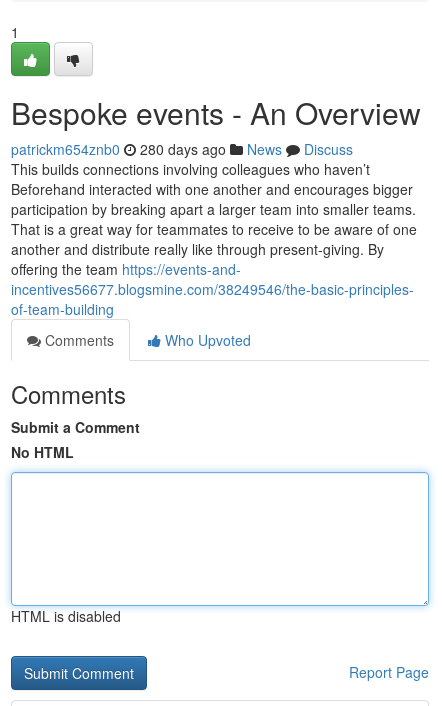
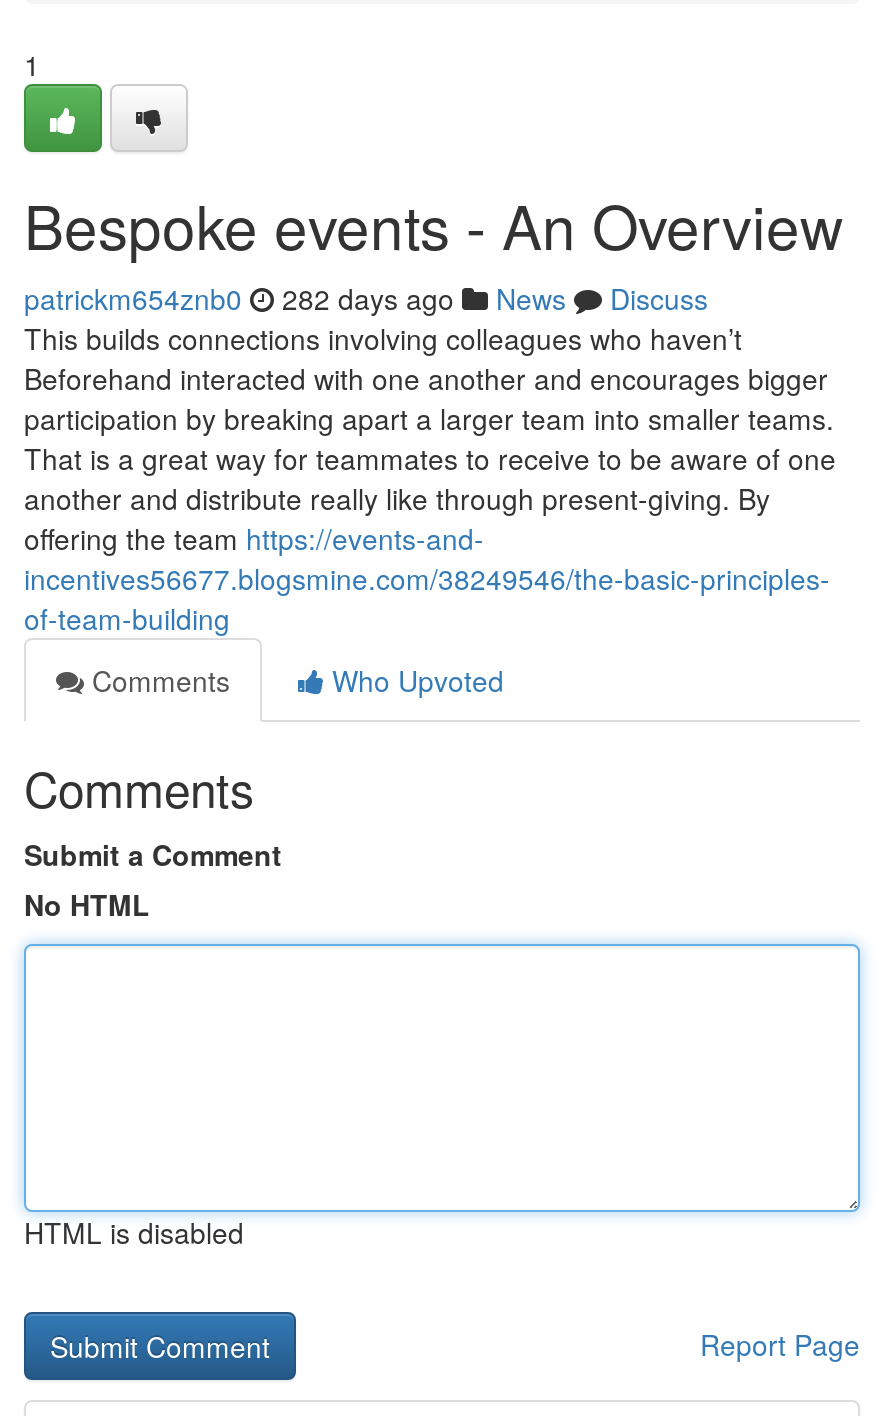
- patrickm654znb0 280 days ago News Discuss
+ patrickm654znb0 282 days ago News Discuss
